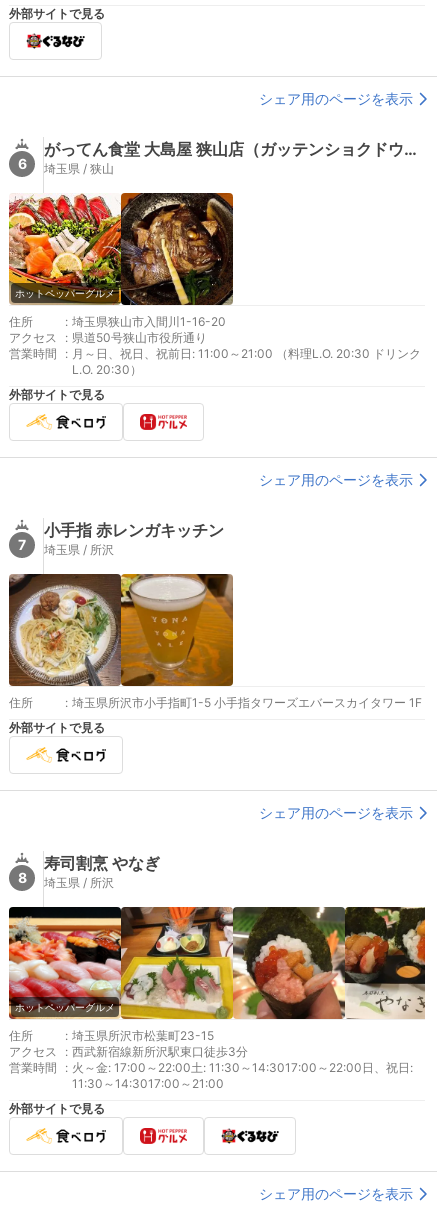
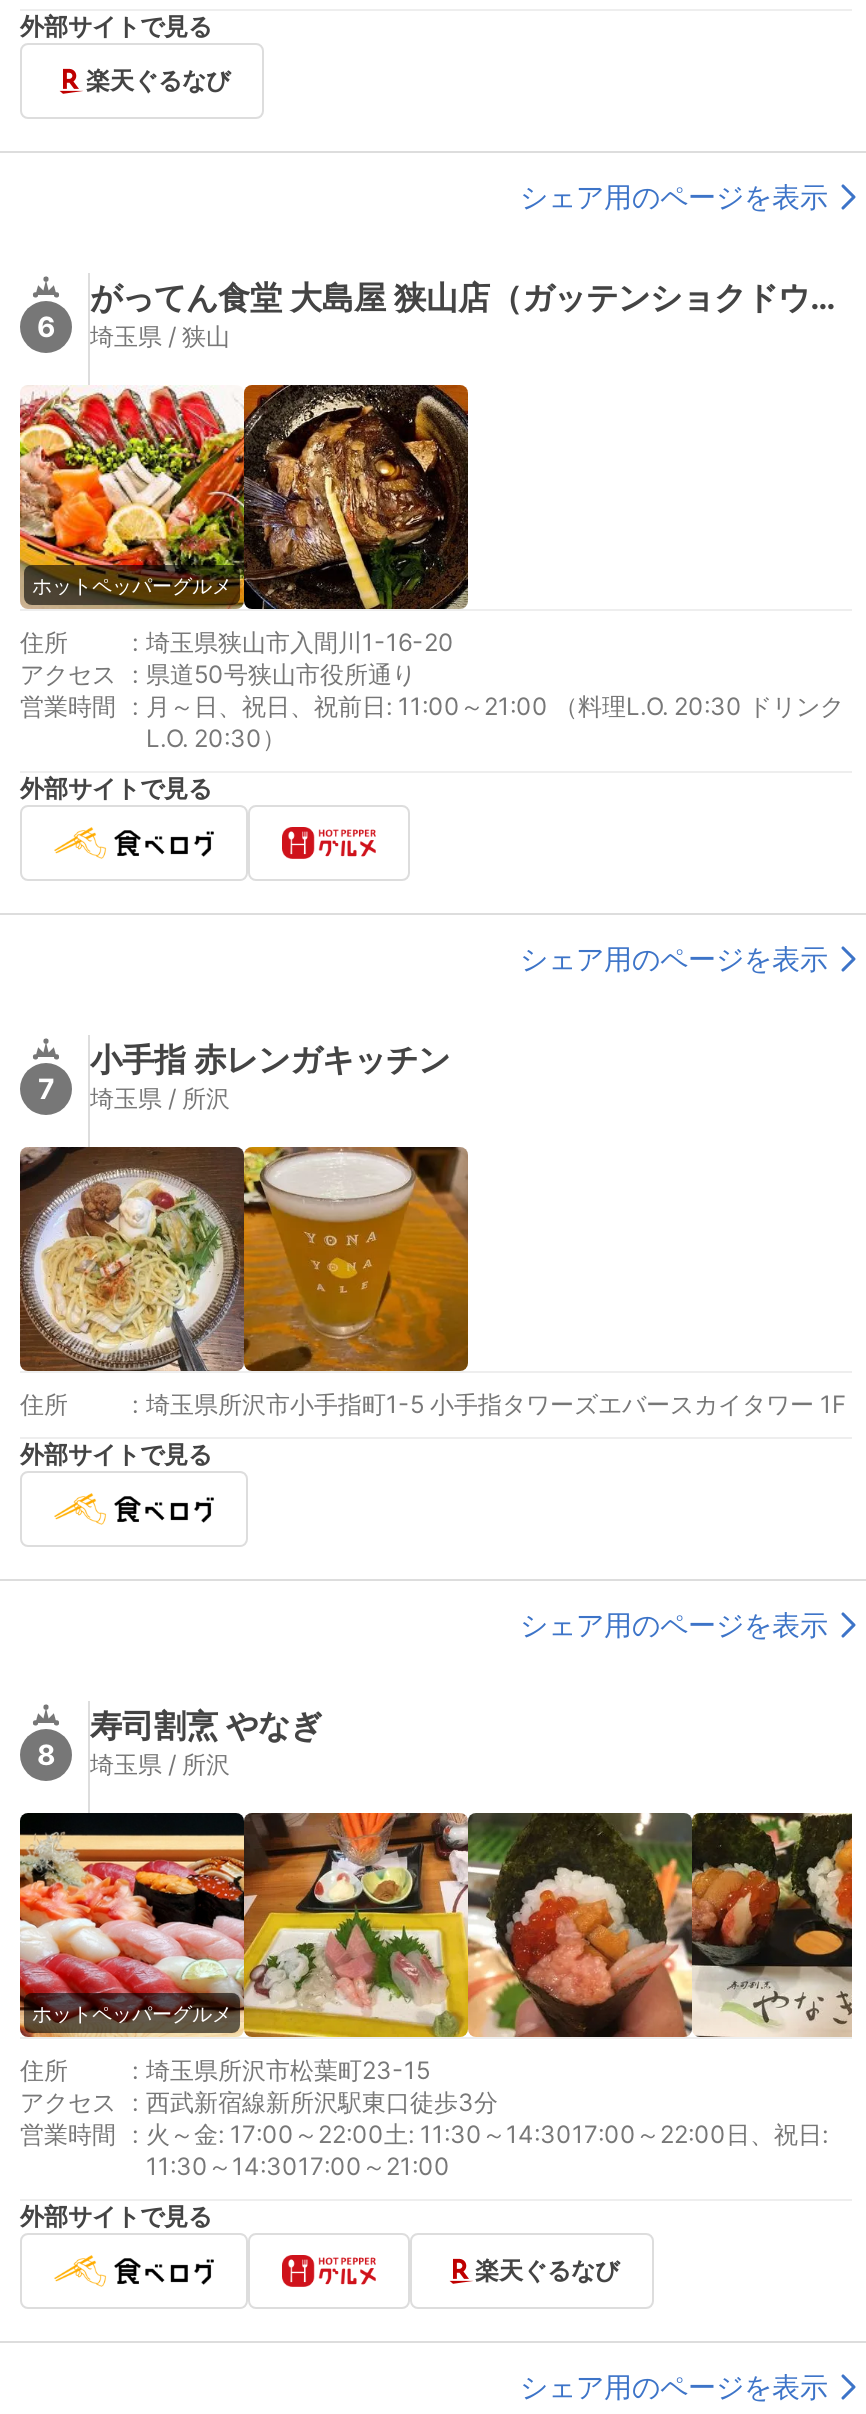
+ 楽天ぐるなび

+ 楽天ぐるなび
